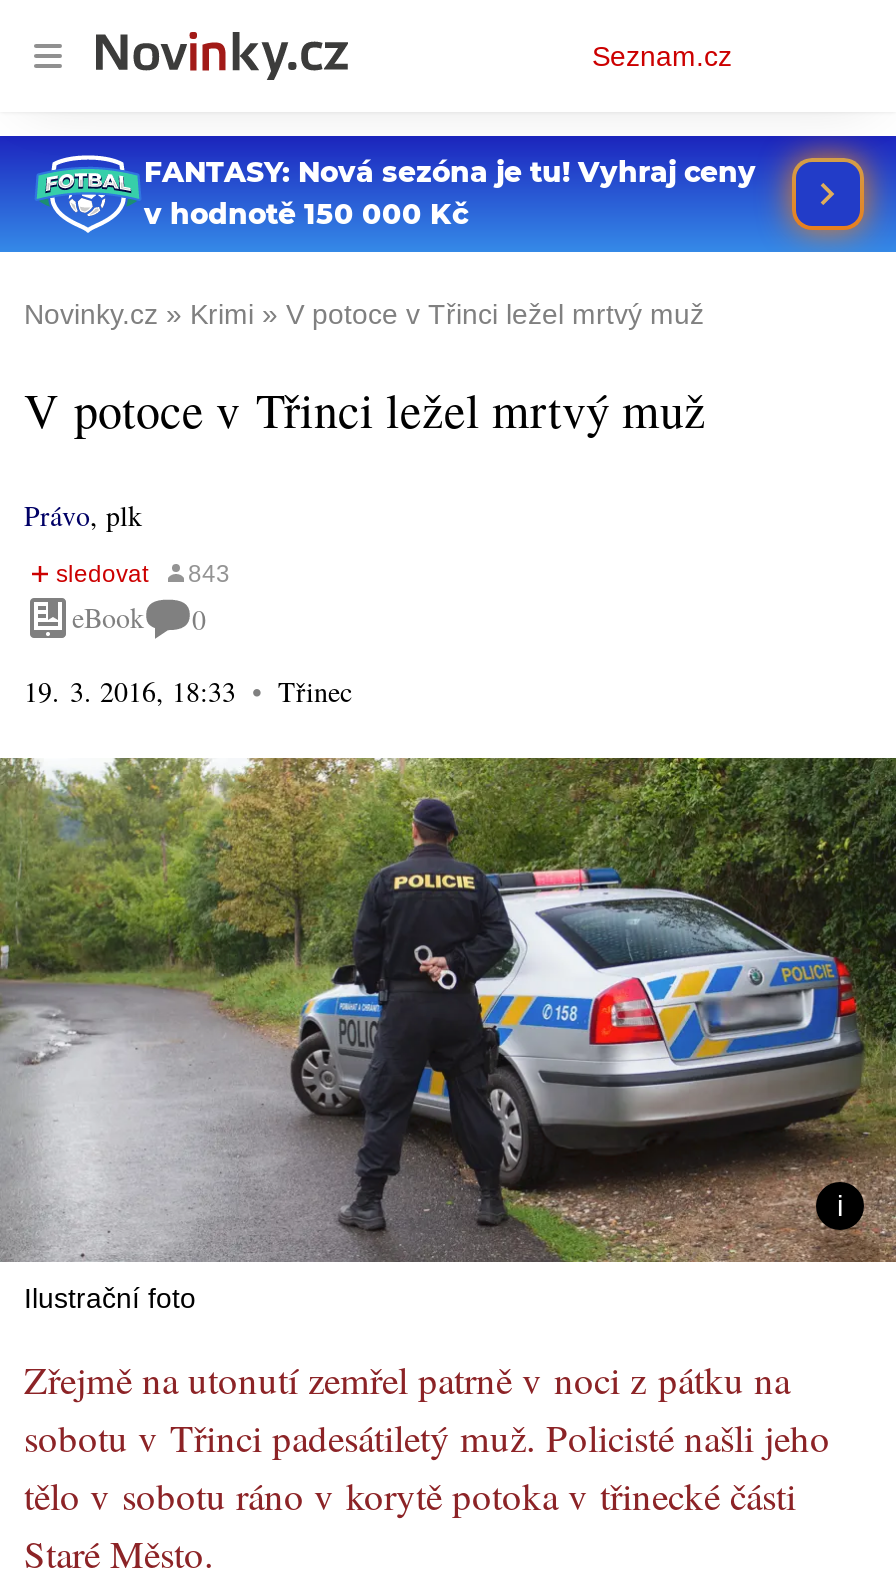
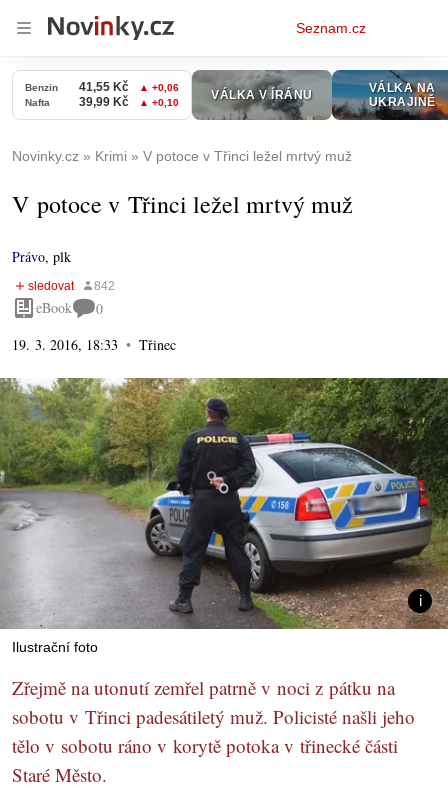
- [image]
+ [image]
